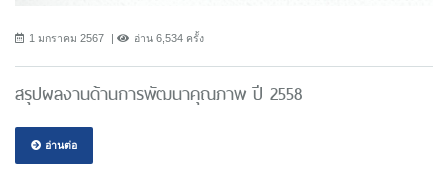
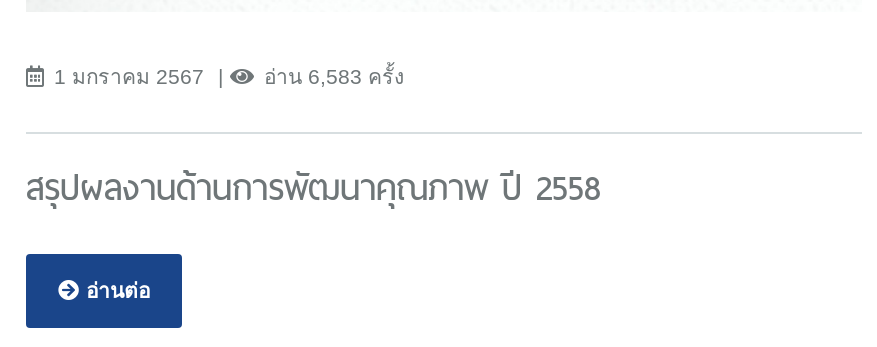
- อ่าน 6,534 ครั้ง
+ อ่าน 6,583 ครั้ง
